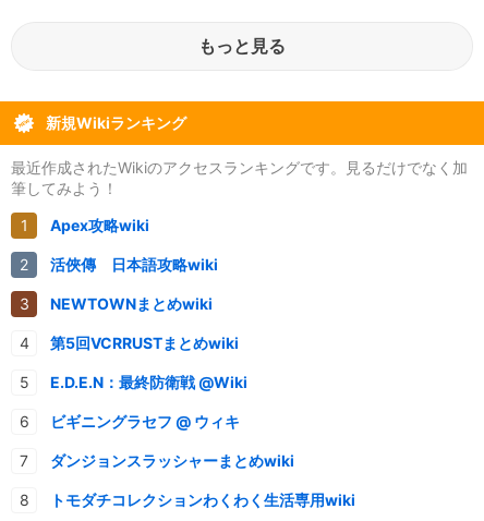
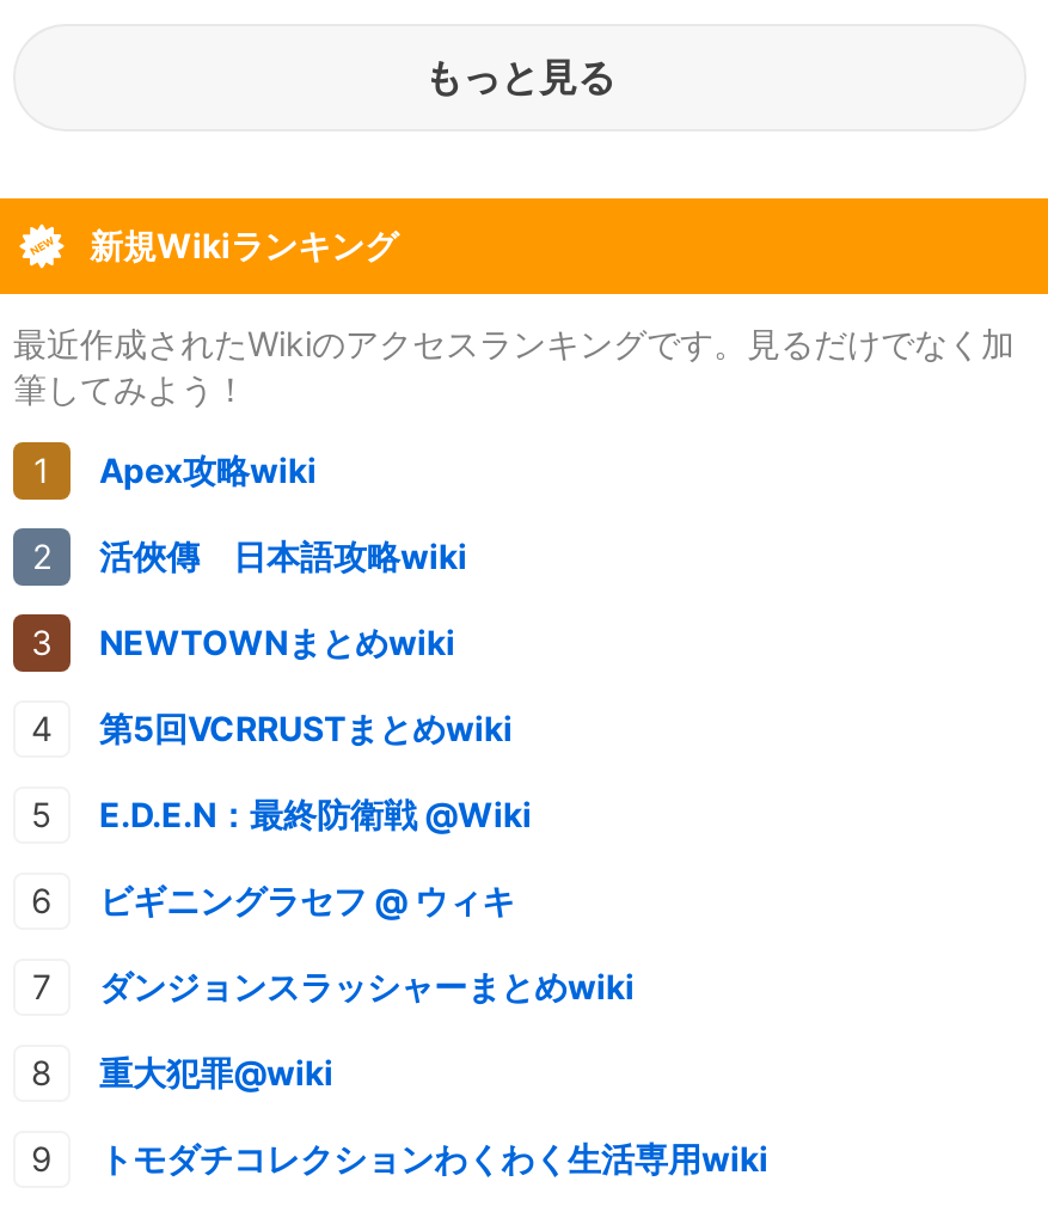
+ 重大犯罪@wiki
